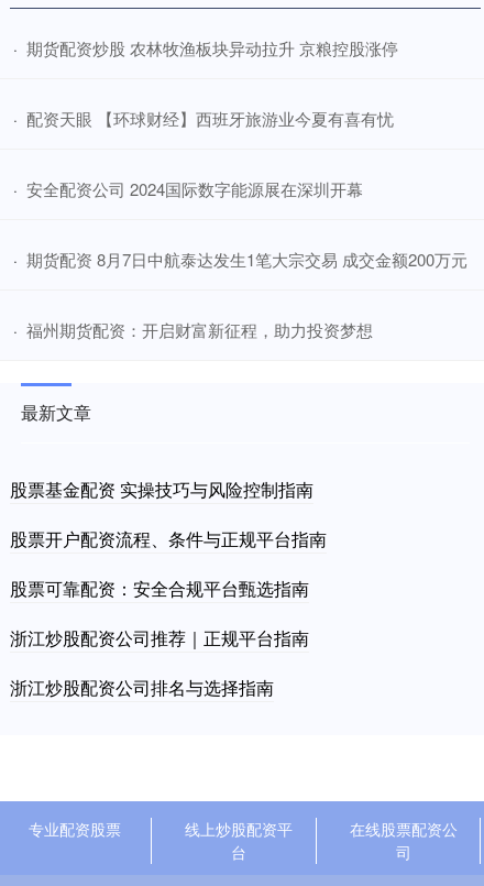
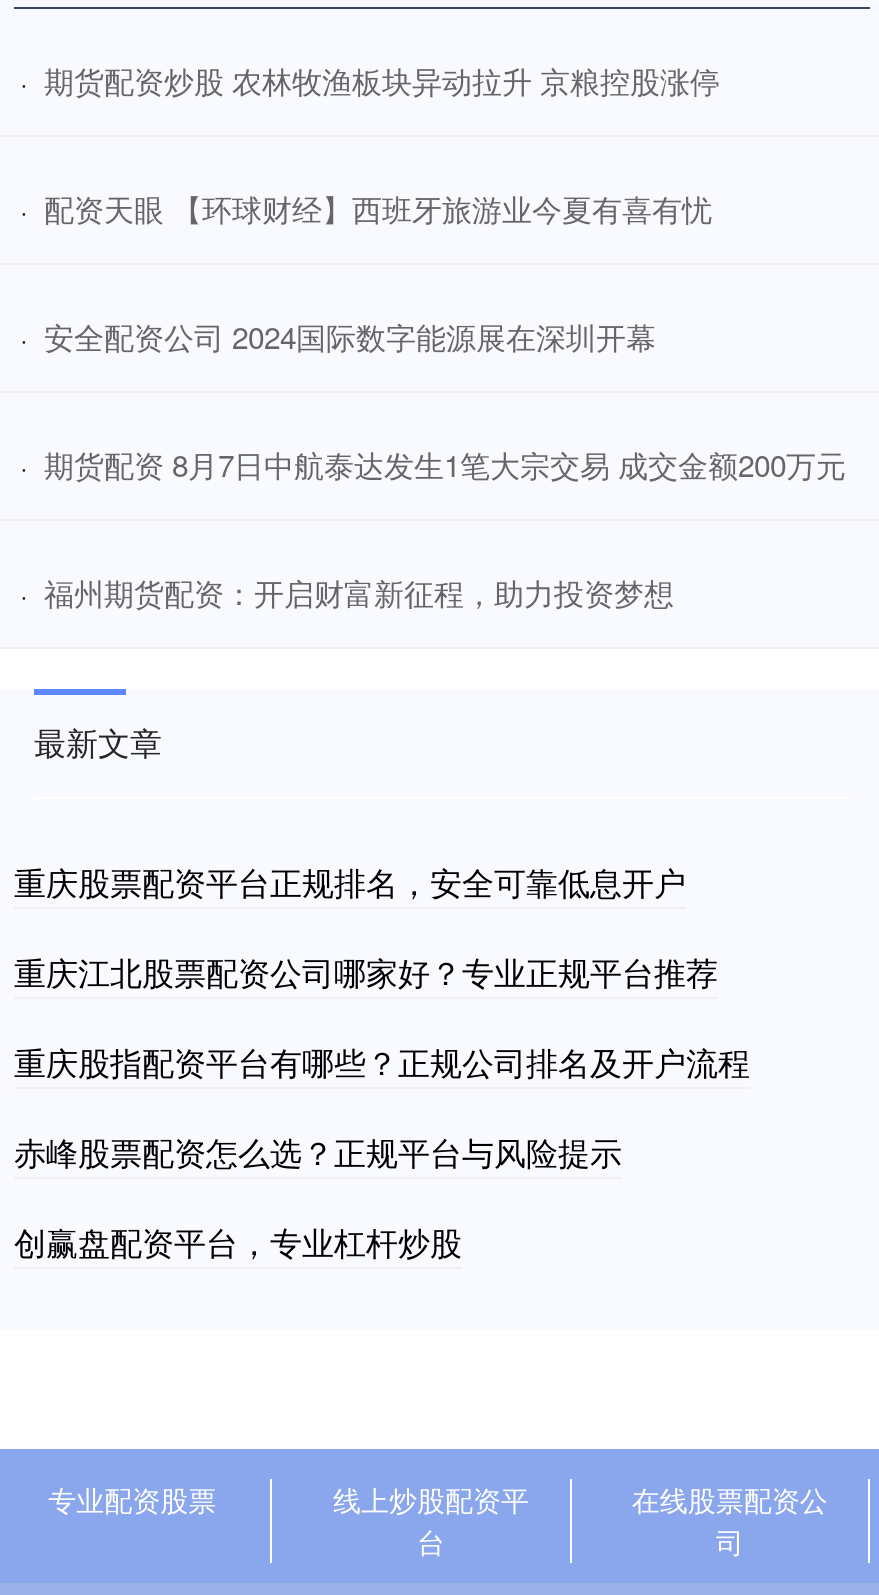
- 股票基金配资 实操技巧与风险控制指南
+ 重庆股票配资平台正规排名，安全可靠低息开户

- 股票开户配资流程、条件与正规平台指南
+ 重庆江北股票配资公司哪家好？专业正规平台推荐

- 股票可靠配资：安全合规平台甄选指南
+ 重庆股指配资平台有哪些？正规公司排名及开户流程

- 浙江炒股配资公司推荐｜正规平台指南
+ 赤峰股票配资怎么选？正规平台与风险提示

- 浙江炒股配资公司排名与选择指南
+ 创赢盘配资平台，专业杠杆炒股
